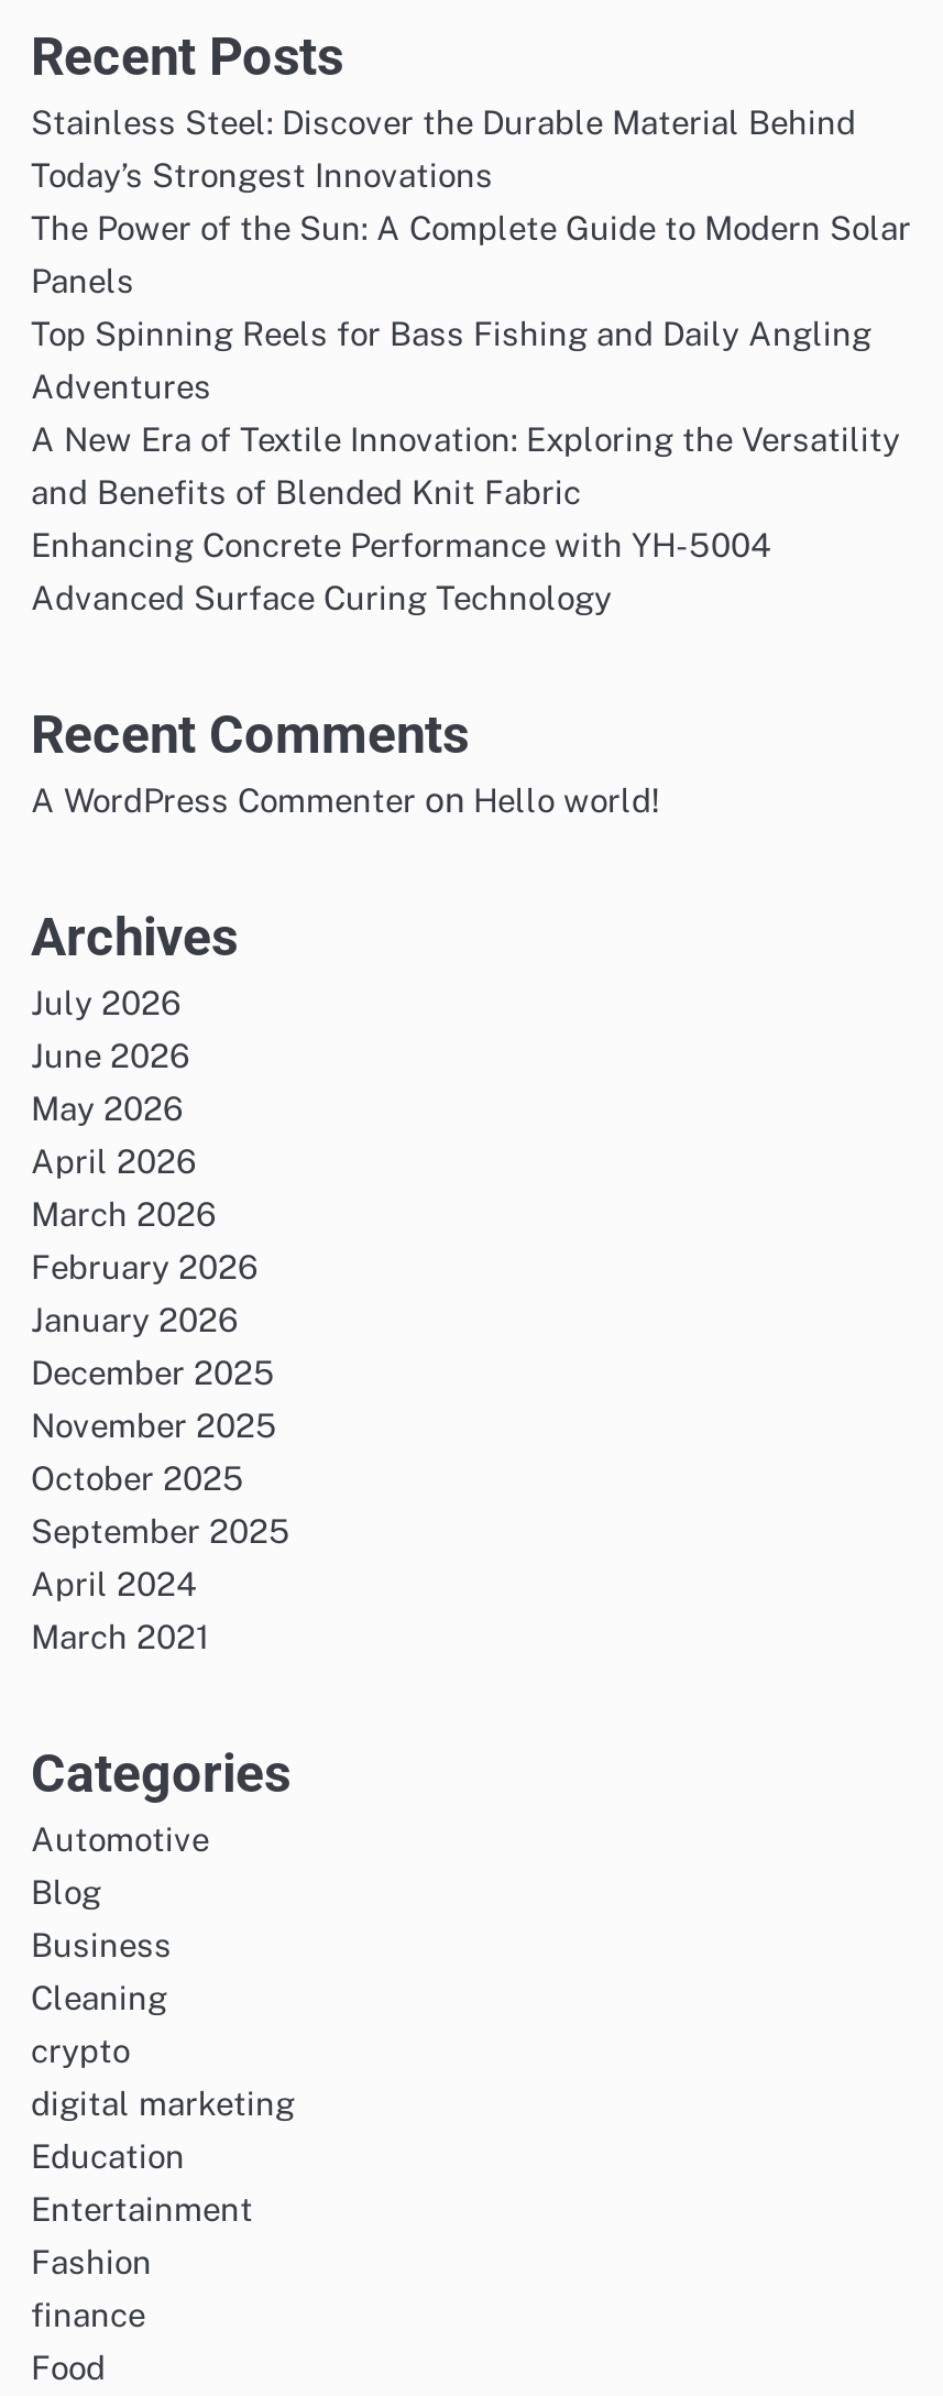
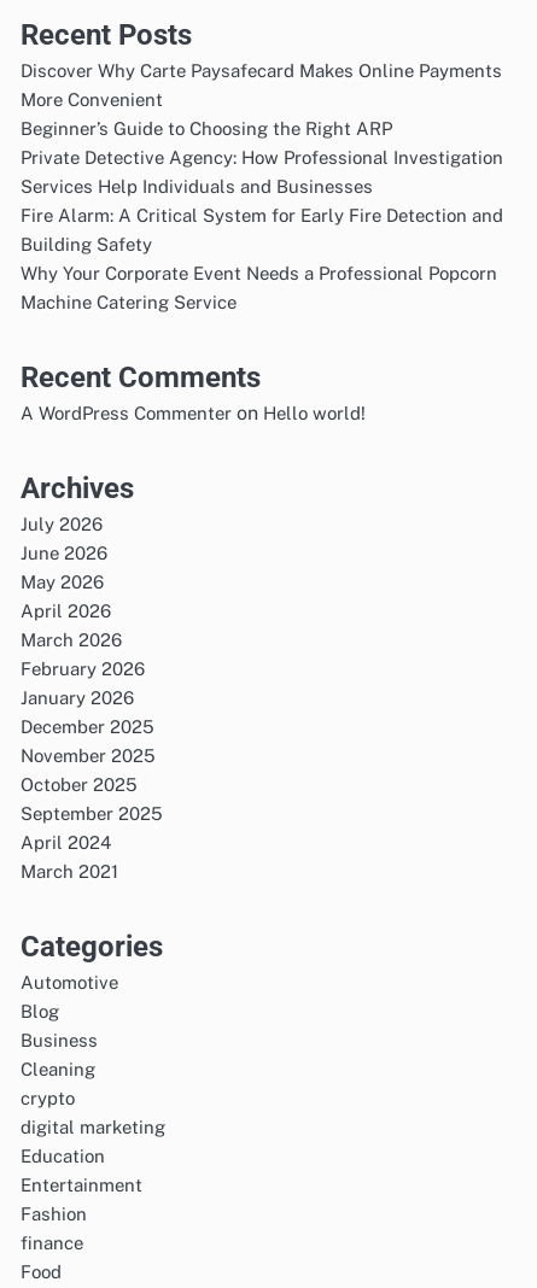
- Stainless Steel: Discover the Durable Material Behind
- Today’s Strongest Innovations
- The Power of the Sun: A Complete Guide to Modern Solar
- Panels
- Top Spinning Reels for Bass Fishing and Daily Angling
- Adventures
- A New Era of Textile Innovation: Exploring the Versatility
- and Benefits of Blended Knit Fabric
- Enhancing Concrete Performance with YH-5004
- Advanced Surface Curing Technology
+ Discover Why Carte Paysafecard Makes Online Payments
+ More Convenient
+ Beginner’s Guide to Choosing the Right ARP
+ Private Detective Agency: How Professional Investigation
+ Services Help Individuals and Businesses
+ Fire Alarm: A Critical System for Early Fire Detection and
+ Building Safety
+ Why Your Corporate Event Needs a Professional Popcorn
+ Machine Catering Service
